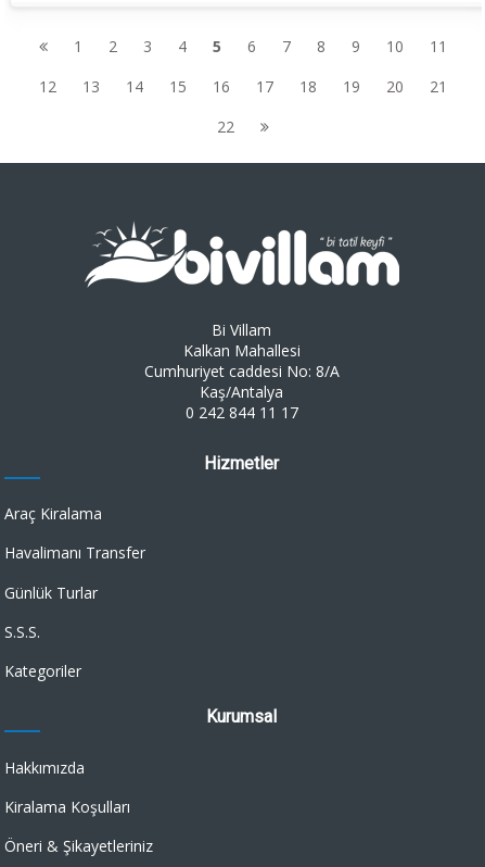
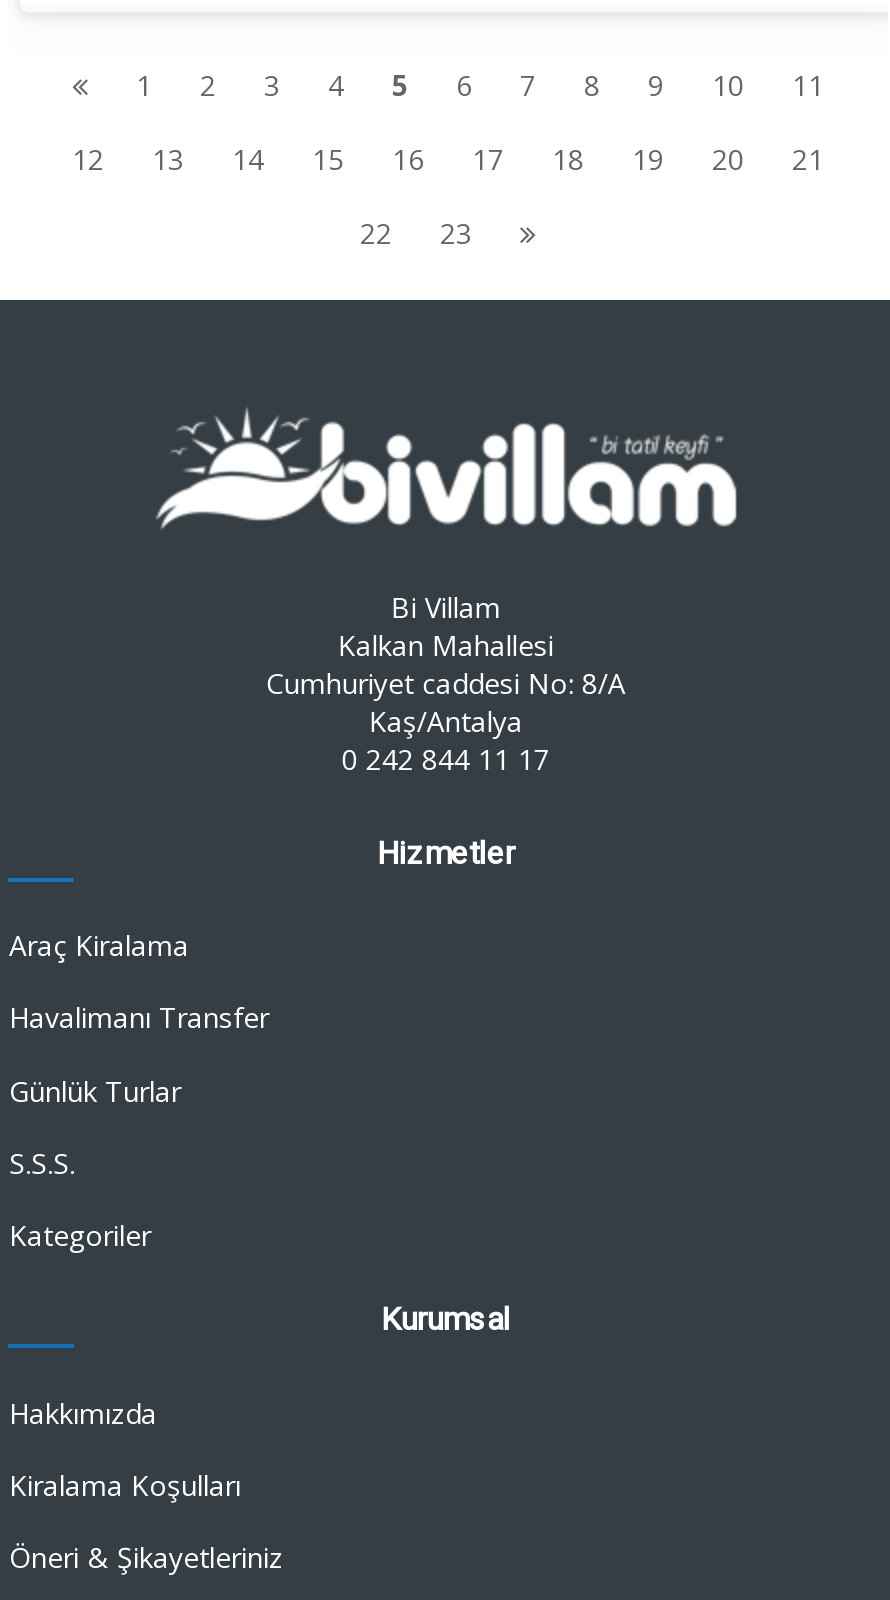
+ 23
